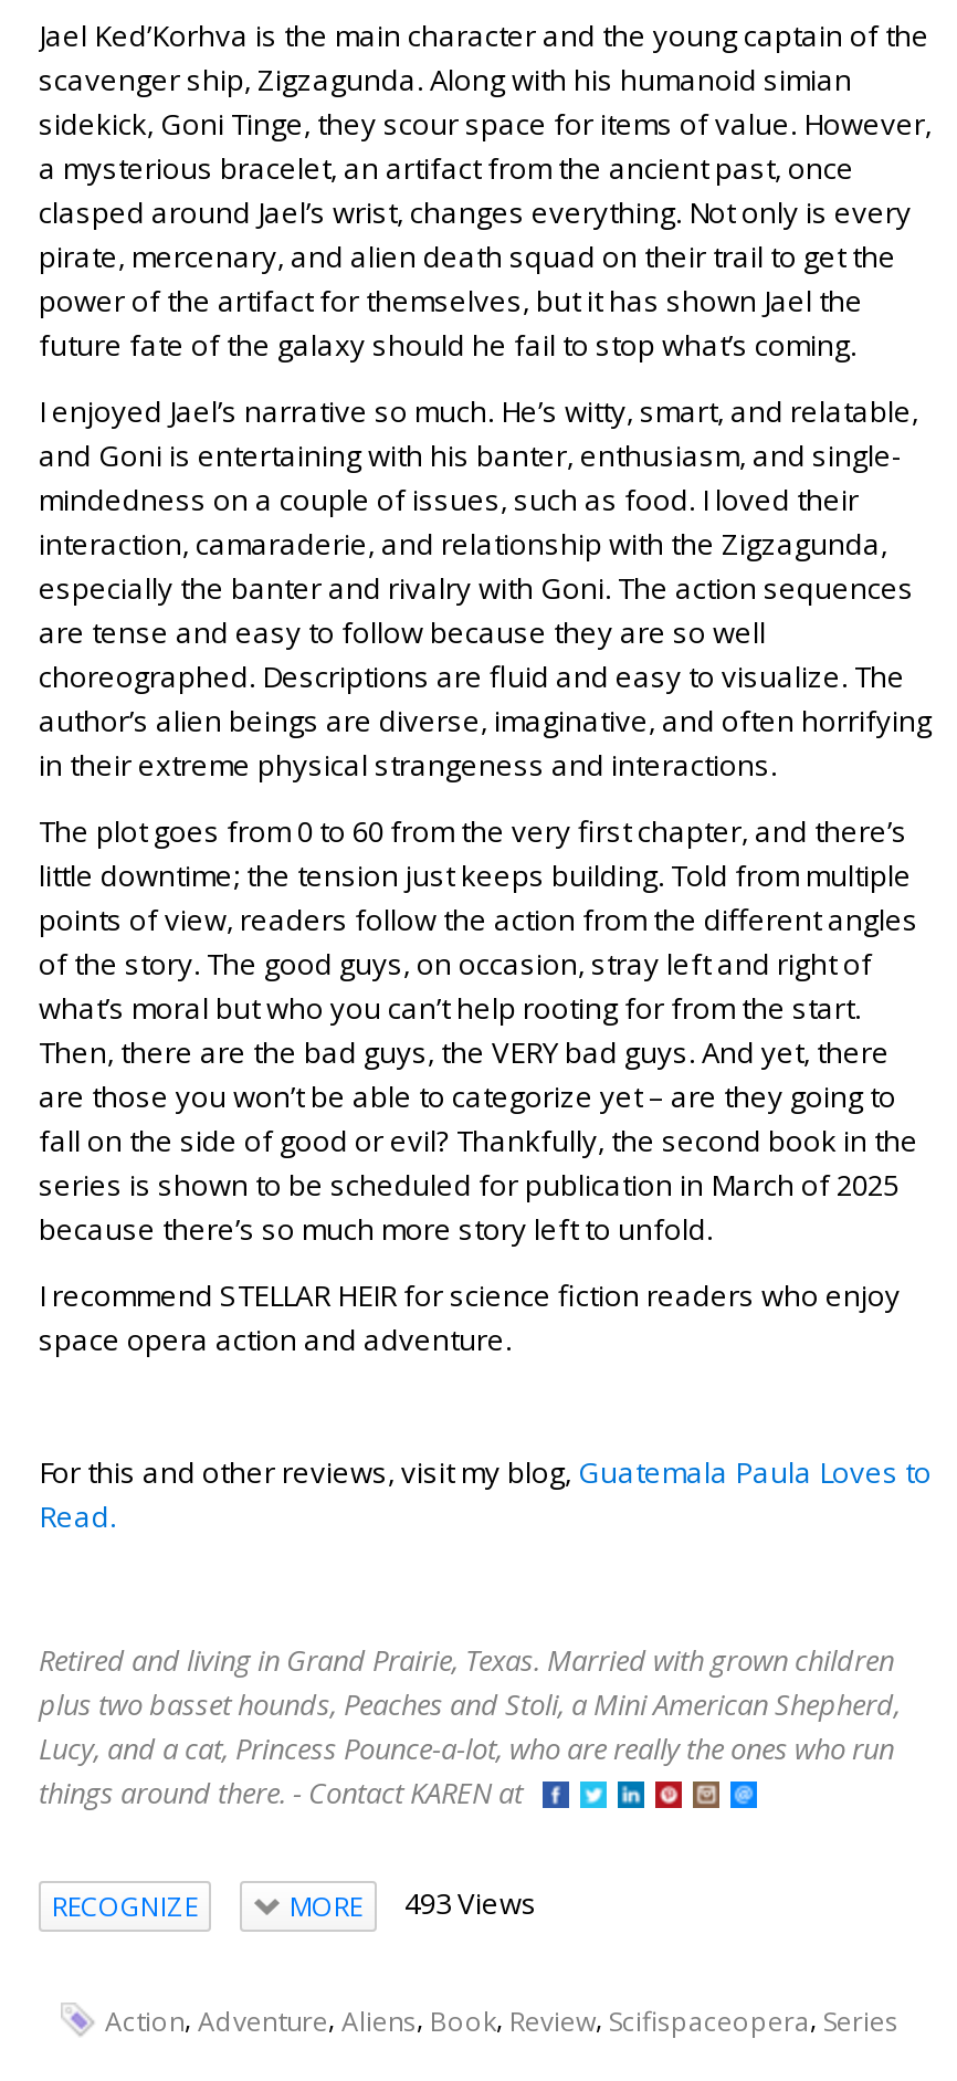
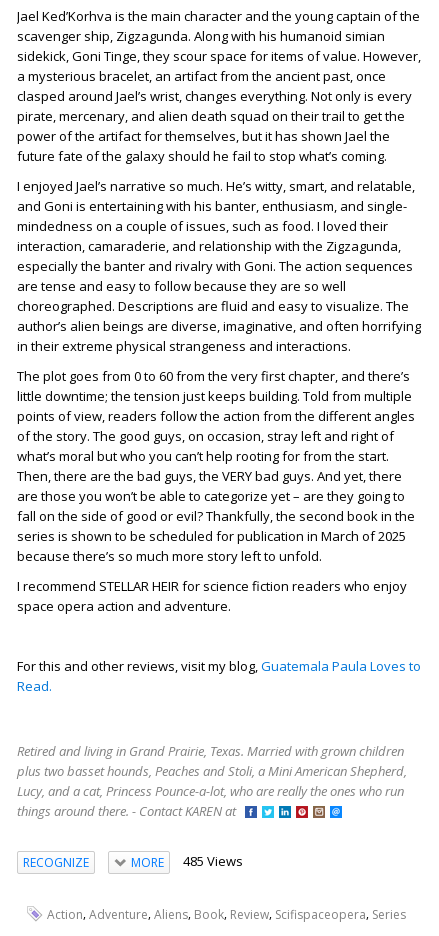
- MORE 493 Views
+ MORE 485 Views
